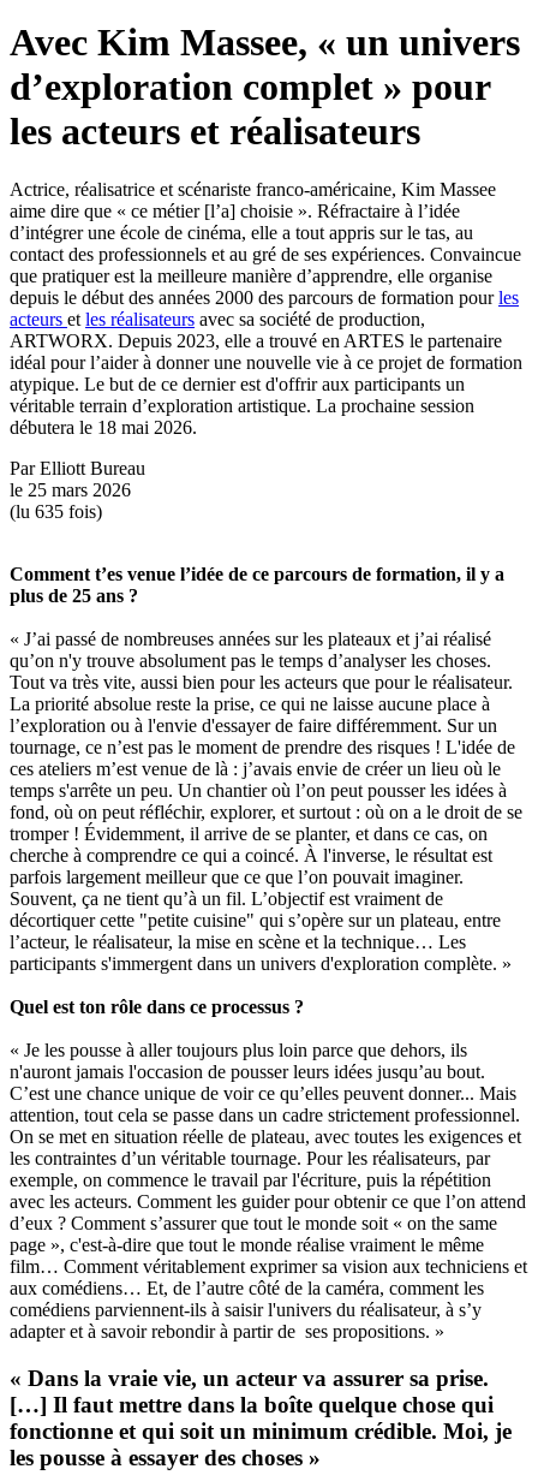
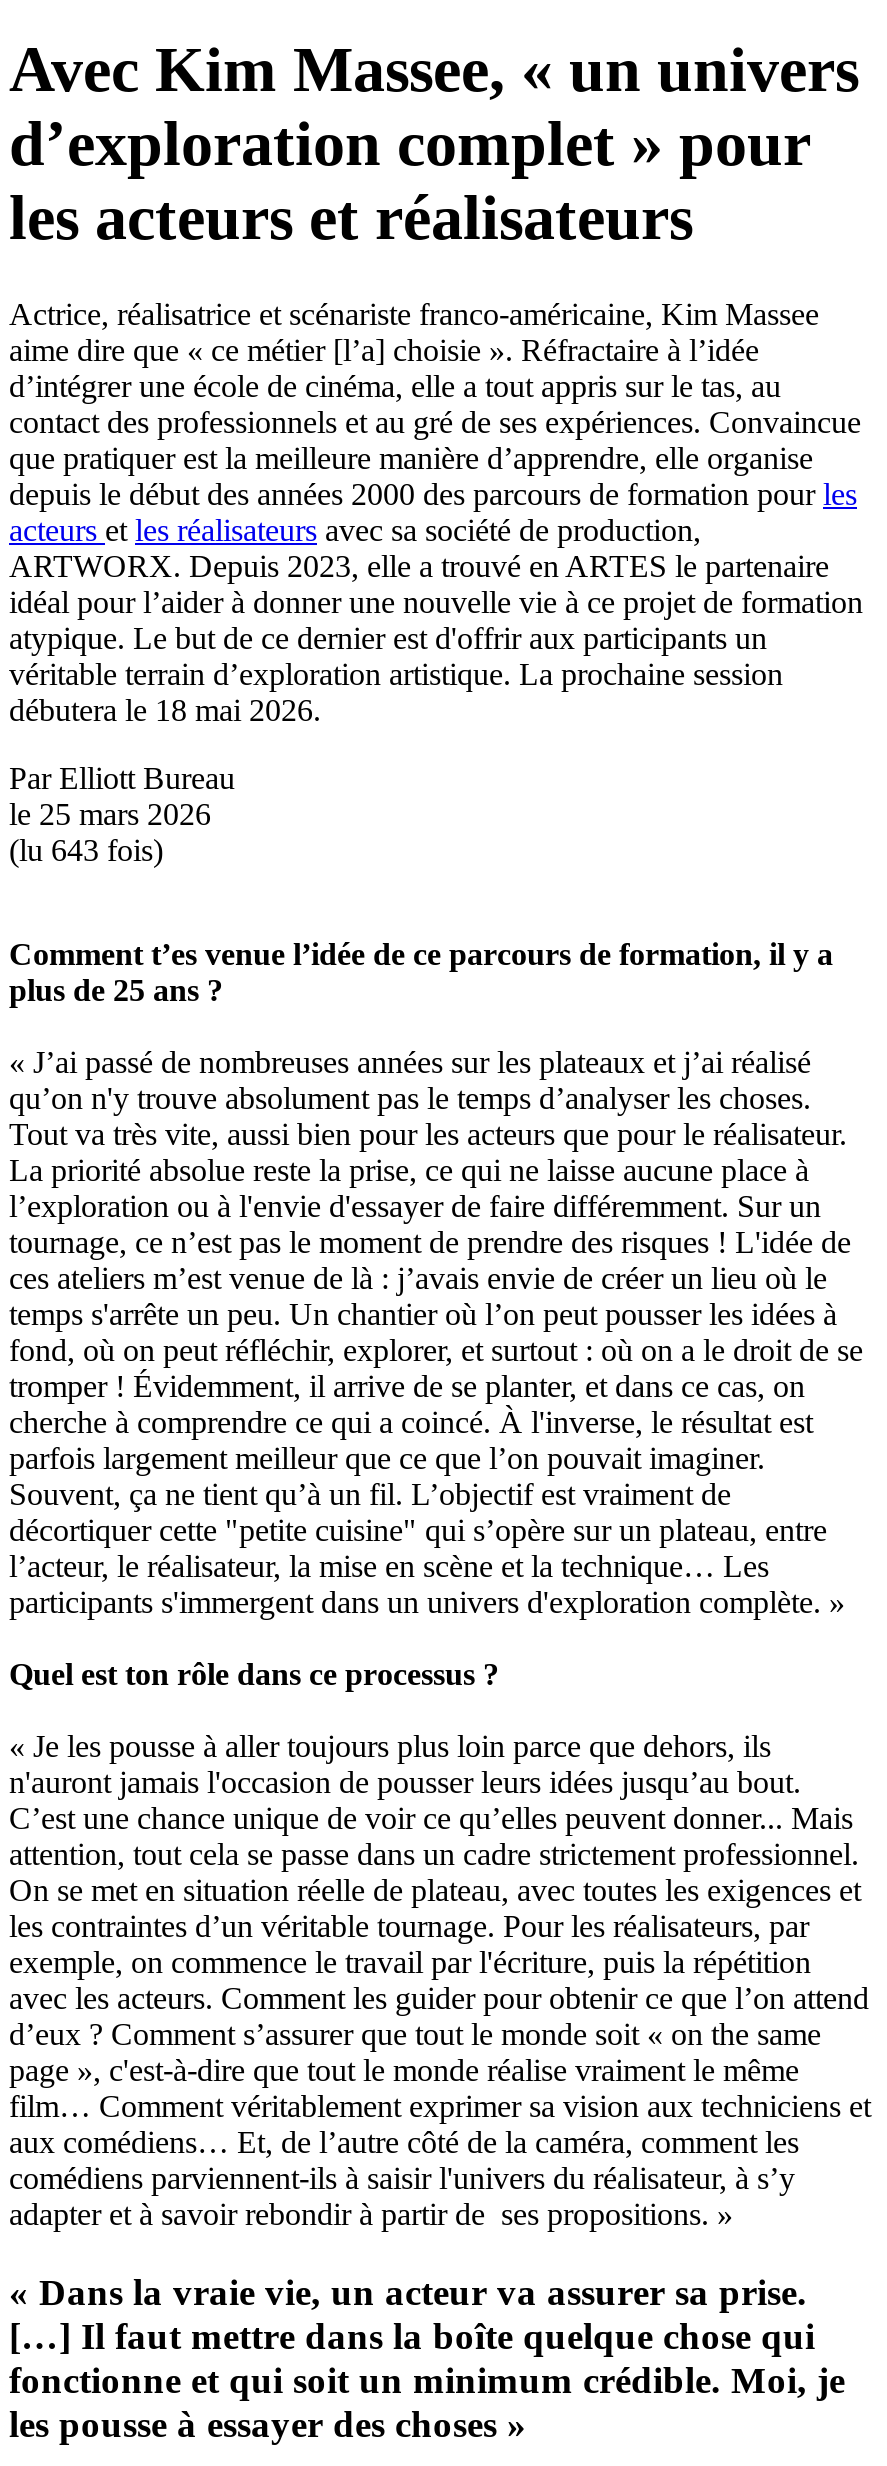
- (lu 635 fois)
+ (lu 643 fois)
